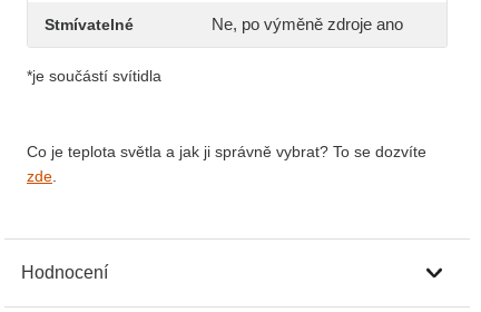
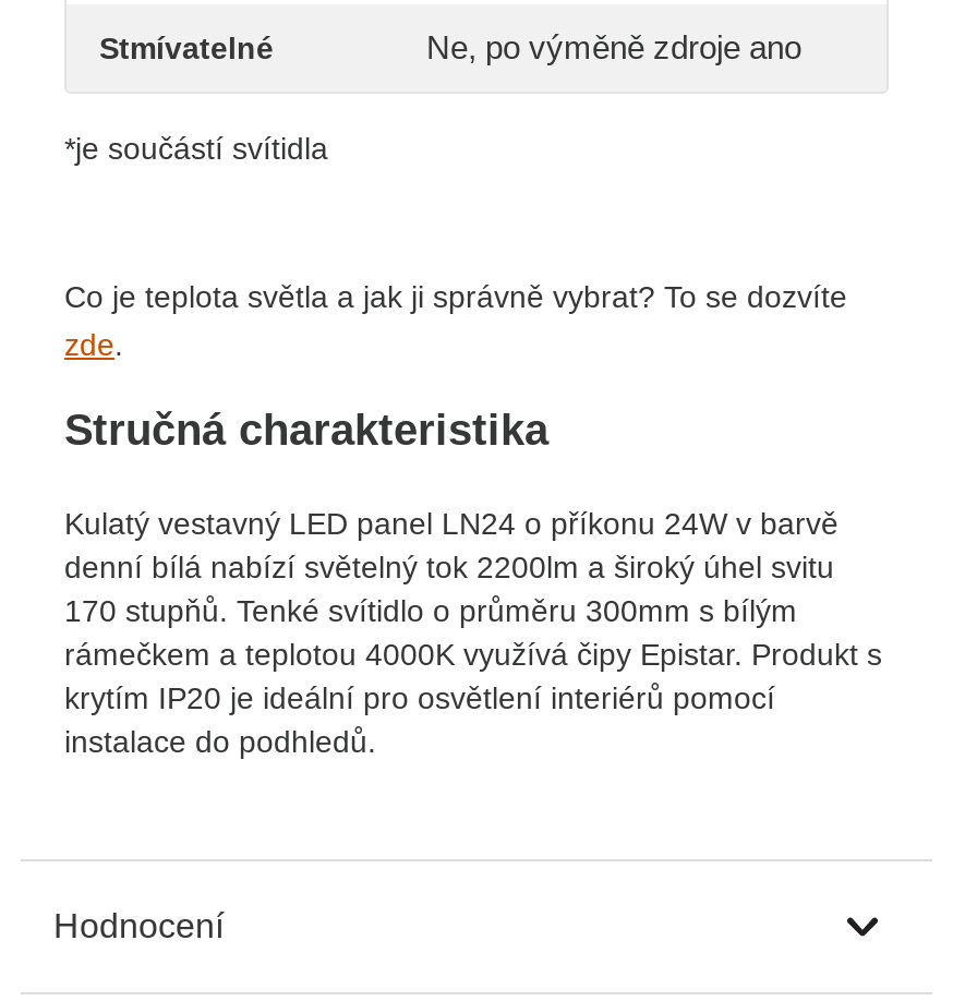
+ Stručná charakteristika
+ Kulatý vestavný LED panel LN24 o příkonu 24W v barvě
+ denní bílá nabízí světelný tok 2200lm a široký úhel svitu
+ 170 stupňů. Tenké svítidlo o průměru 300mm s bílým
+ rámečkem a teplotou 4000K využívá čipy Epistar. Produkt s
+ krytím IP20 je ideální pro osvětlení interiérů pomocí
+ instalace do podhledů.
